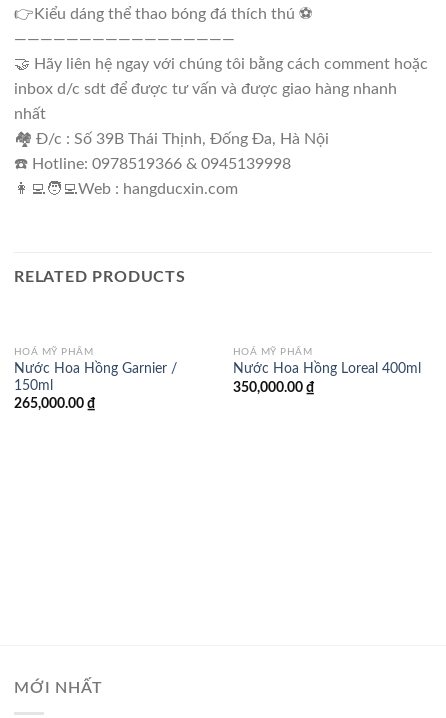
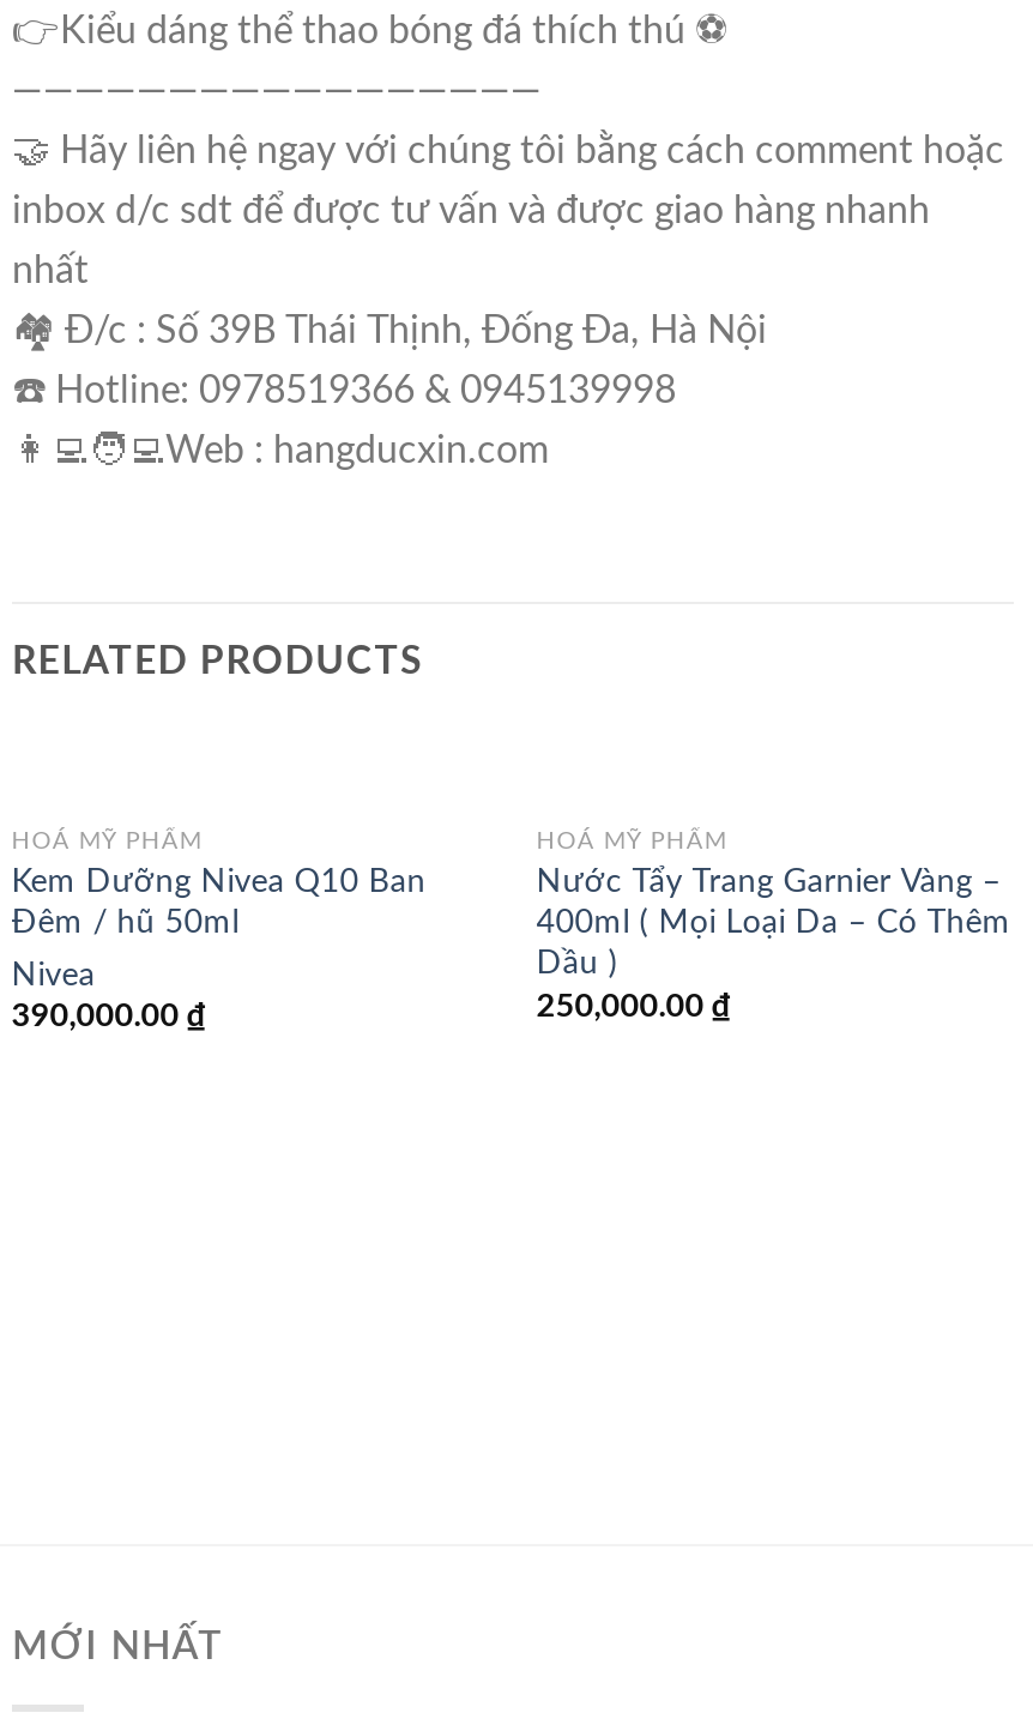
- Nước Hoa Hồng Garnier /
- 150ml
- 265,000.00 ₫
+ Kem Dưỡng Nivea Q10 Ban
+ Đêm / hũ 50ml
+ Nivea
+ 390,000.00 ₫

- Nước Hoa Hồng Loreal 400ml
- 350,000.00 ₫
+ Nước Tẩy Trang Garnier Vàng –
+ 400ml ( Mọi Loại Da – Có Thêm
+ Dầu )
+ 250,000.00 ₫
